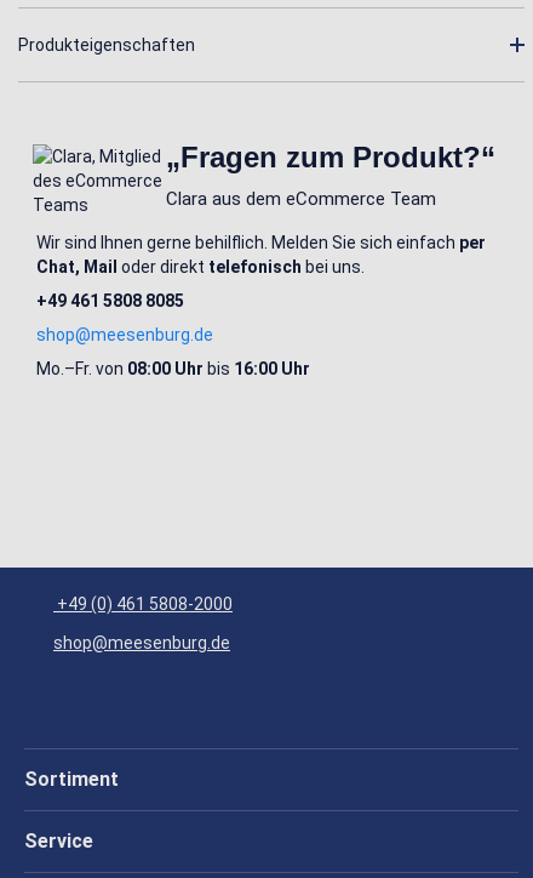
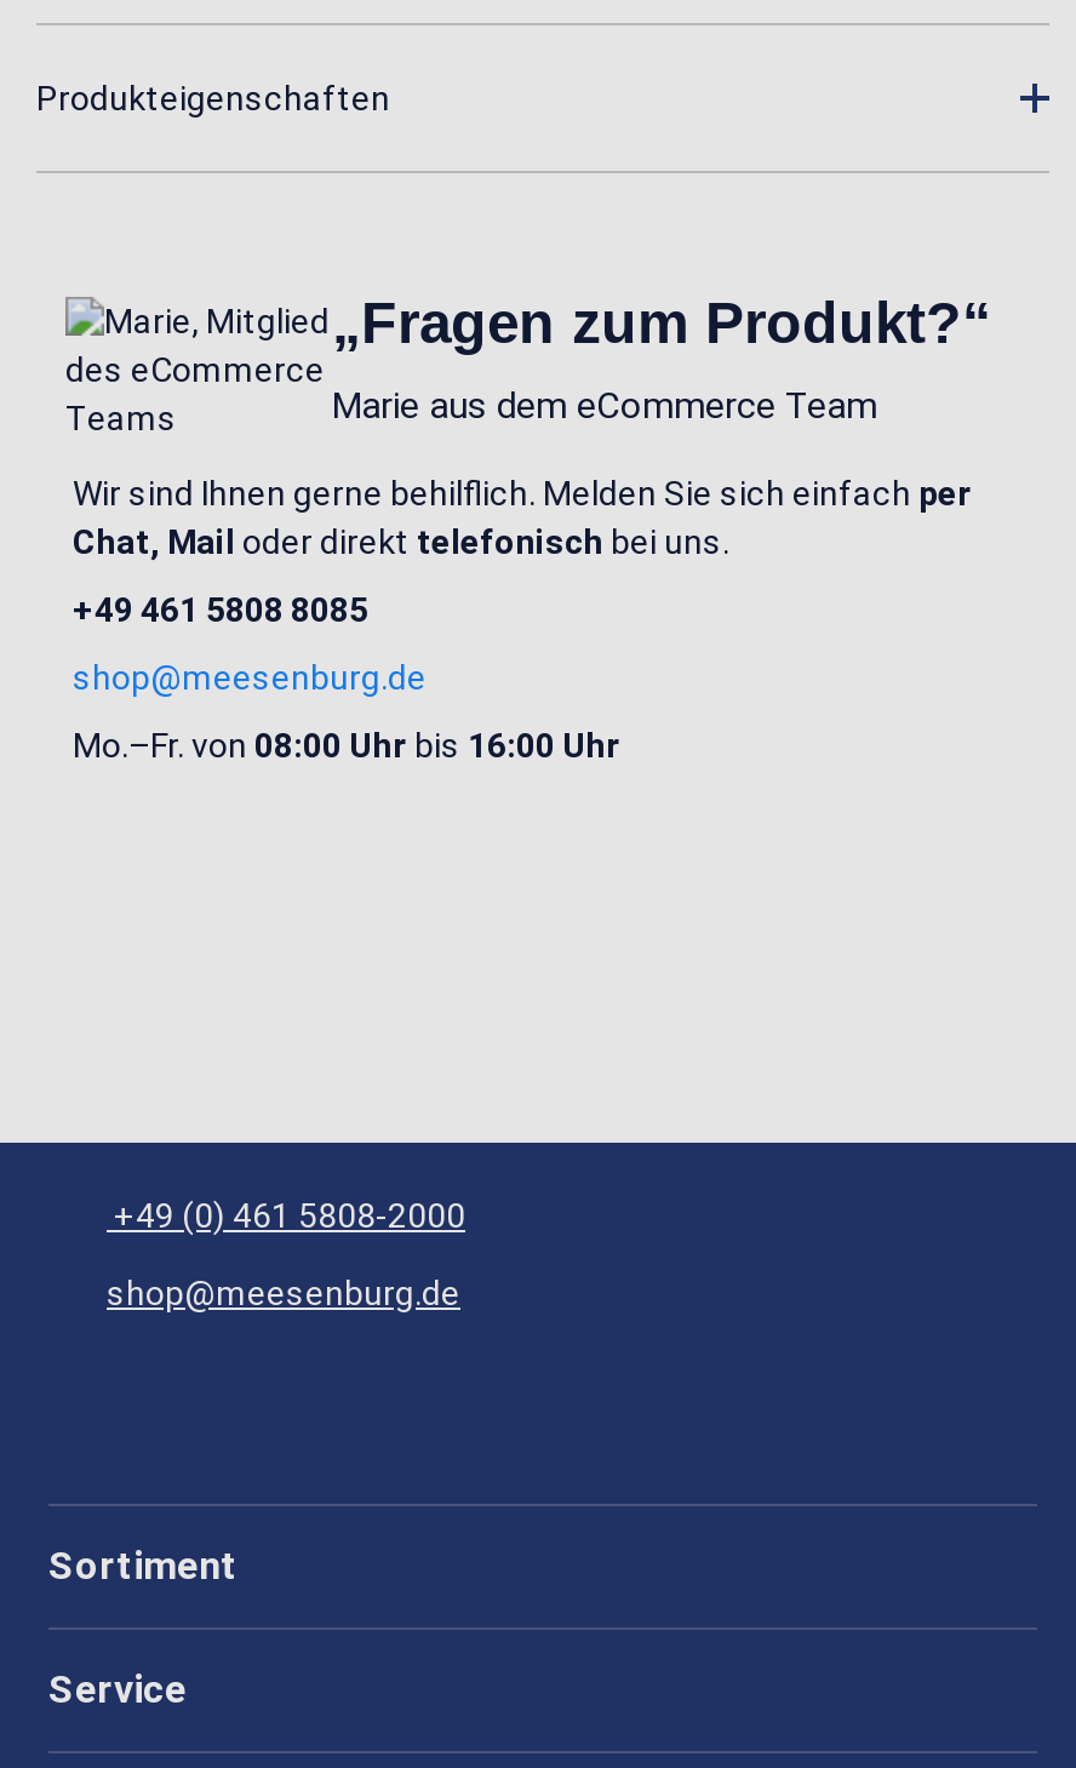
- Clara aus dem eCommerce Team
+ Marie aus dem eCommerce Team
